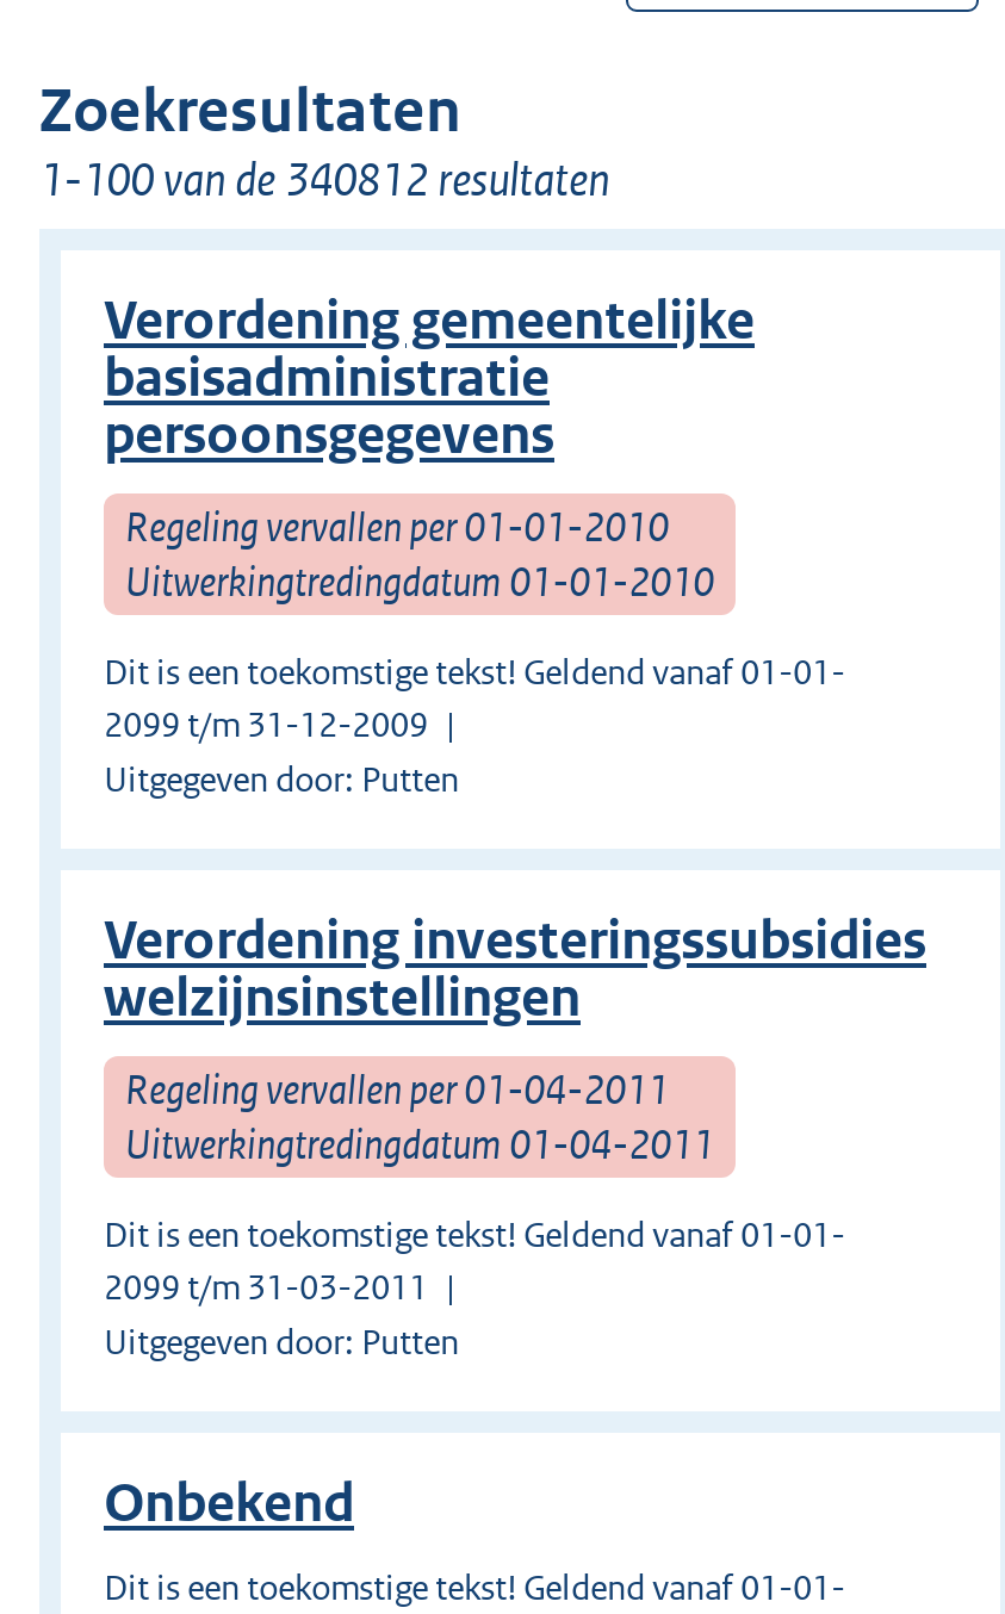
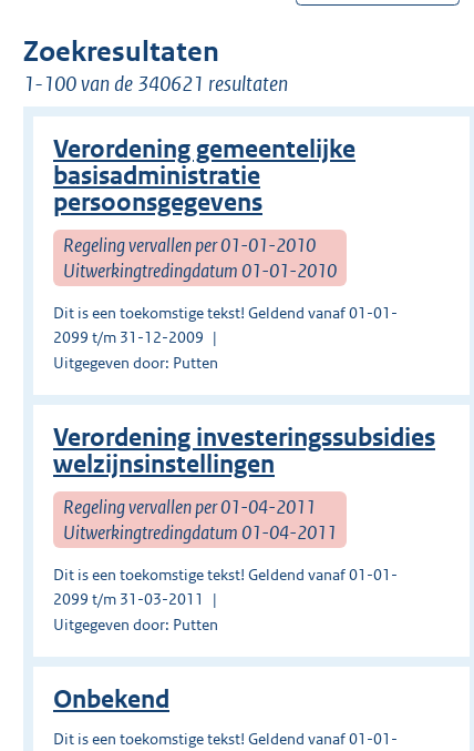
- 1-100 van de 340812 resultaten
+ 1-100 van de 340621 resultaten
